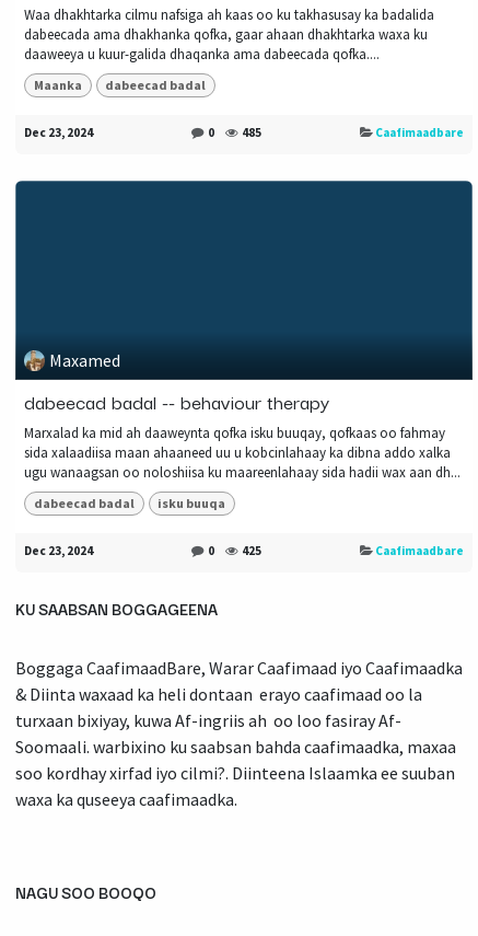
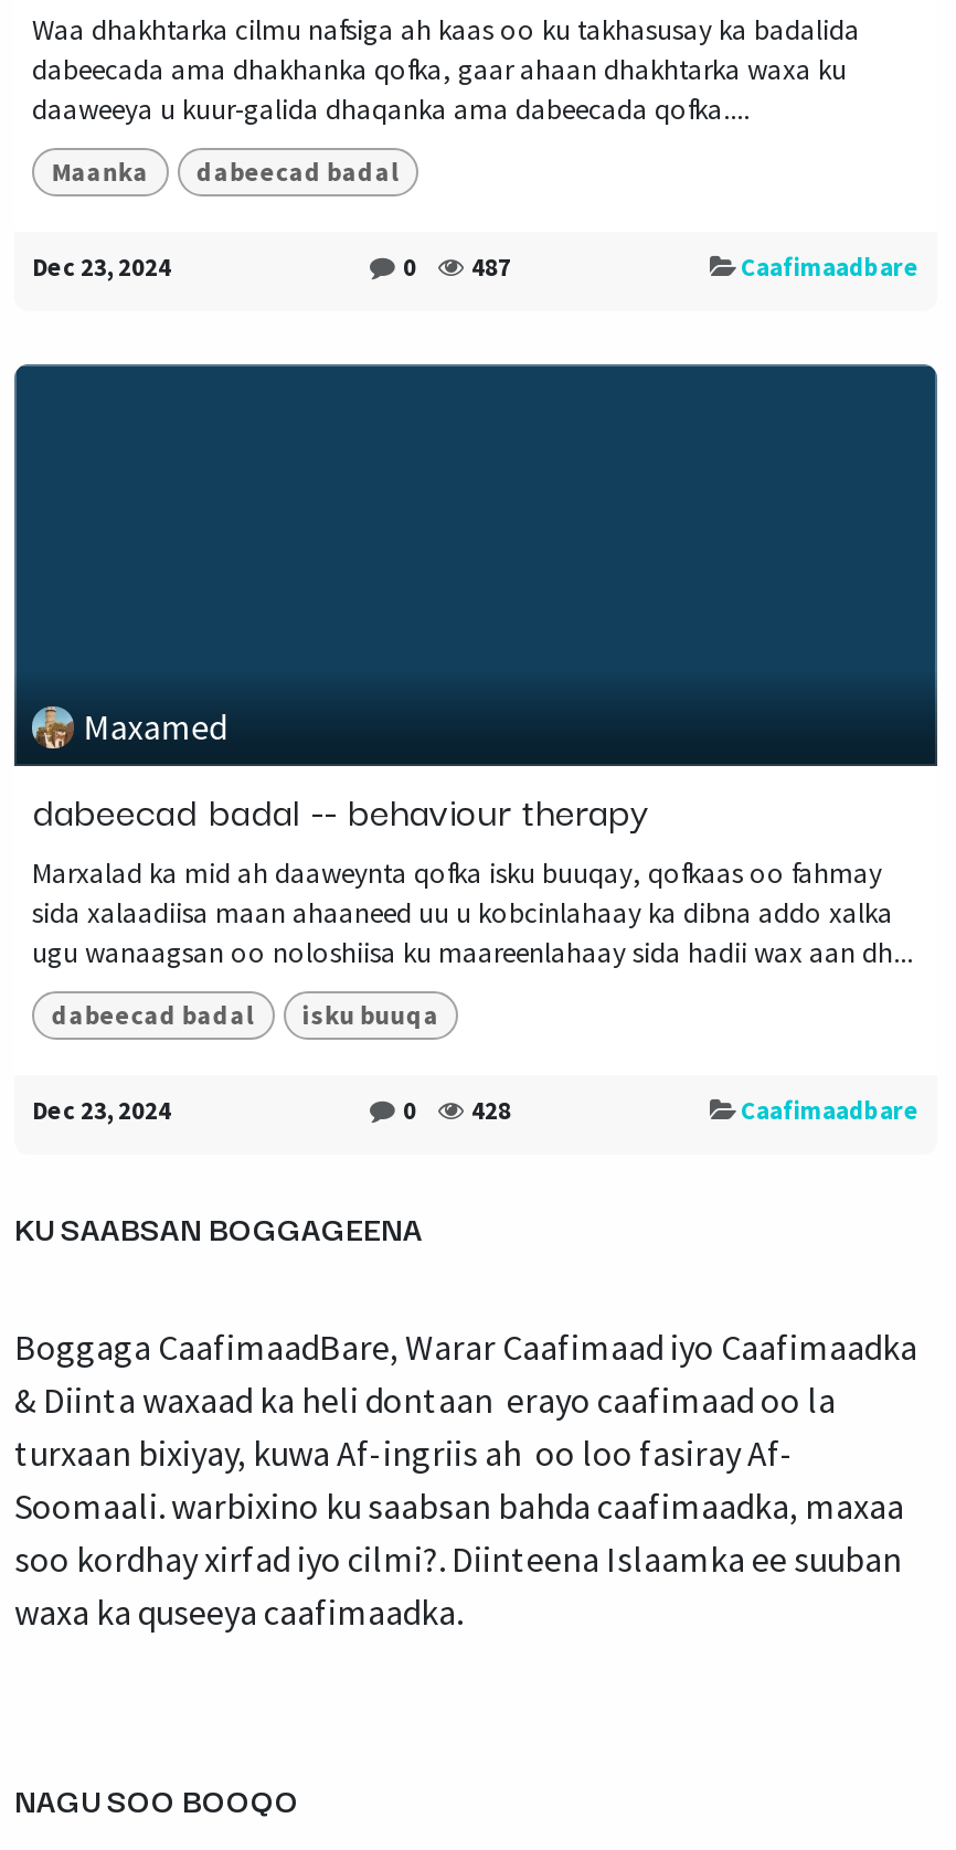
- 0 485
+ 0 487

- 0 425
+ 0 428
